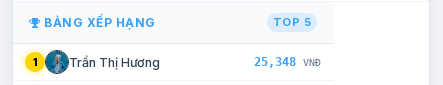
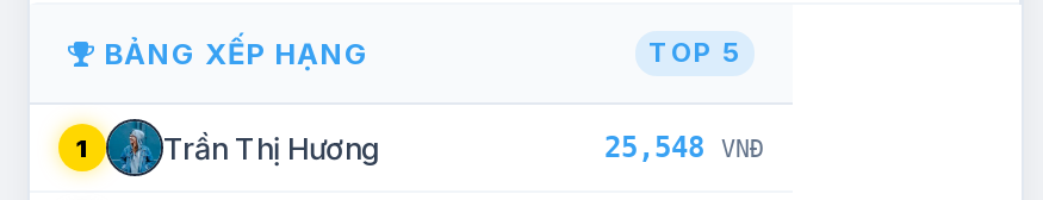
- 25,348 VNĐ
+ 25,548 VNĐ
